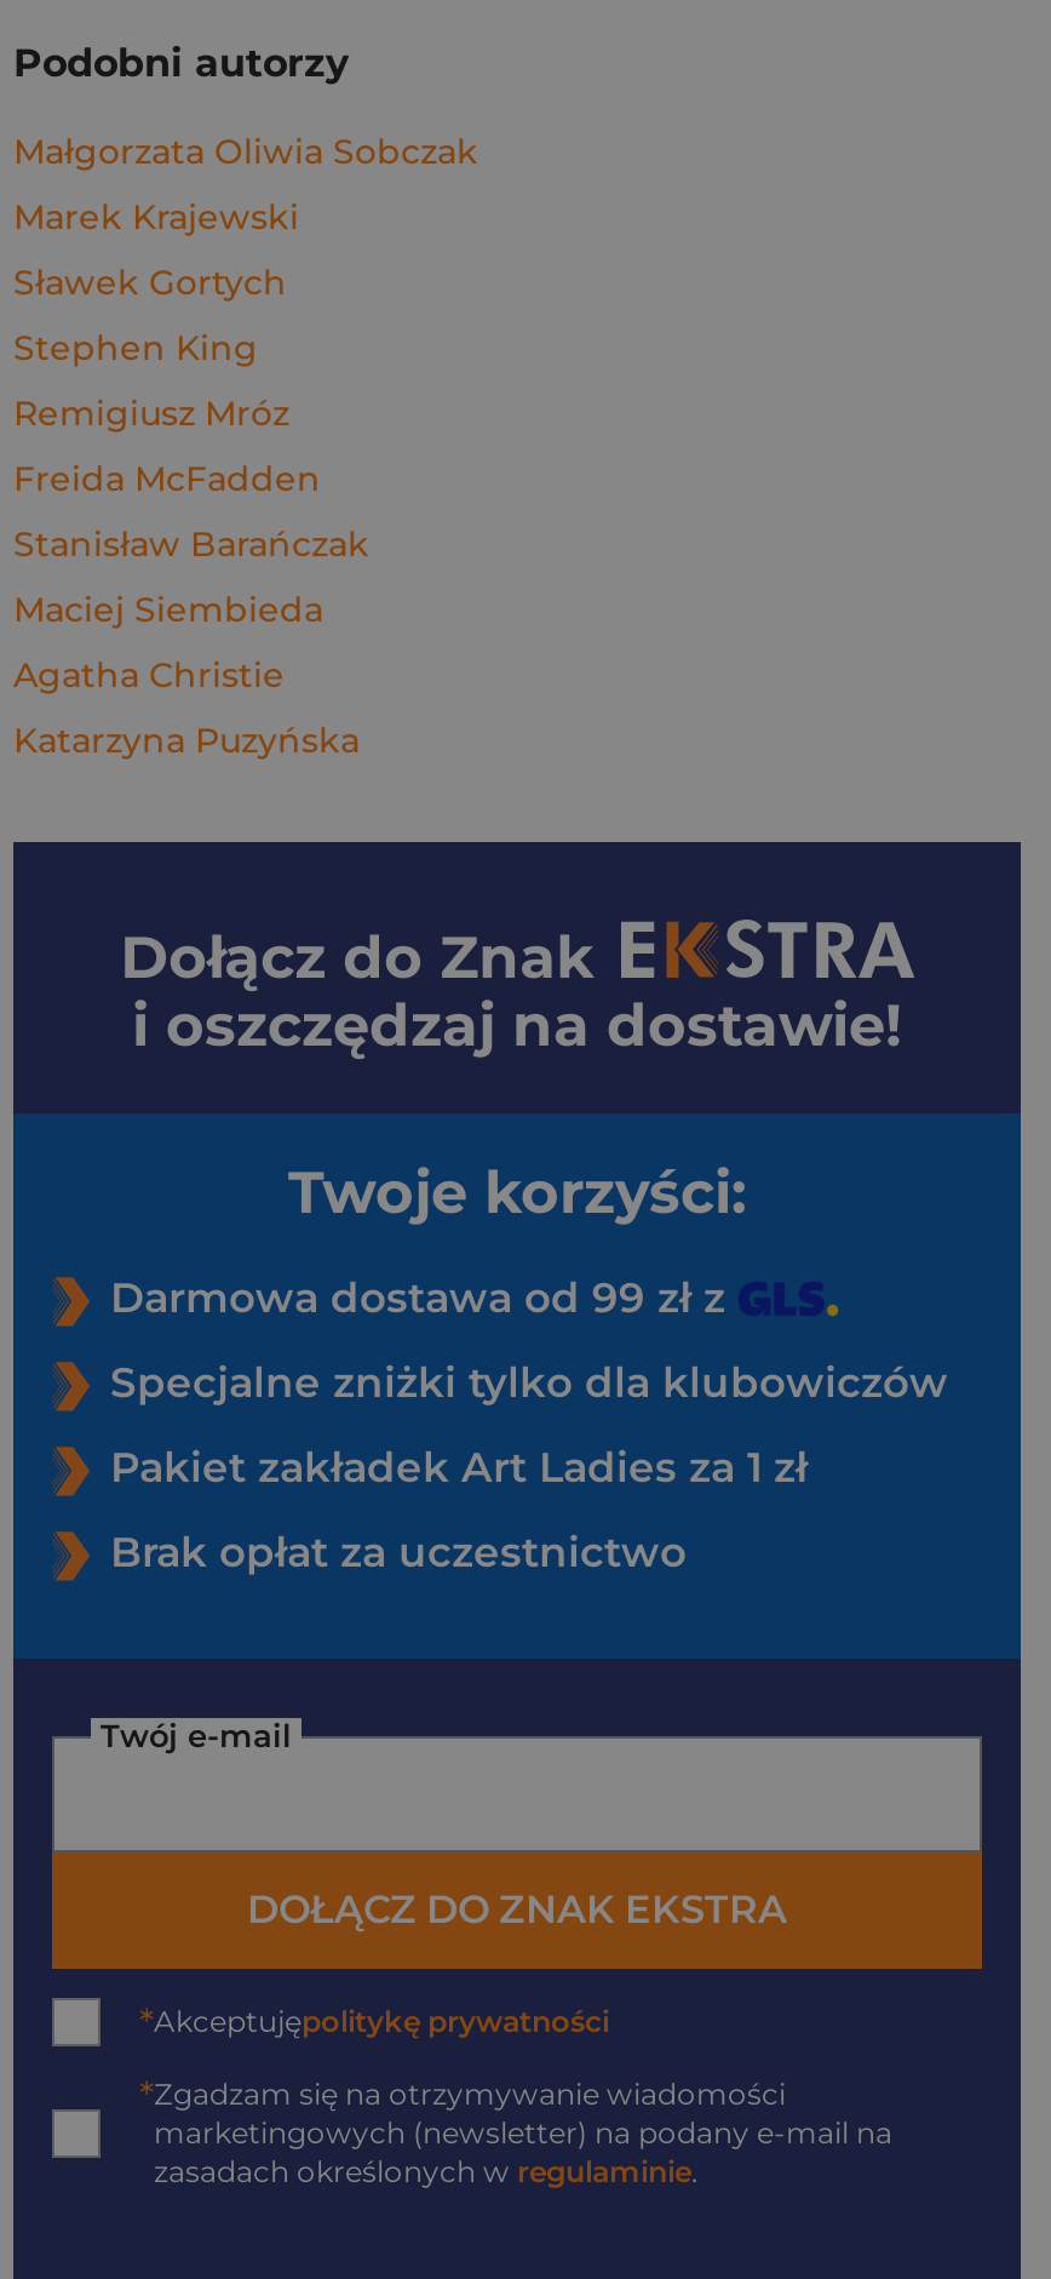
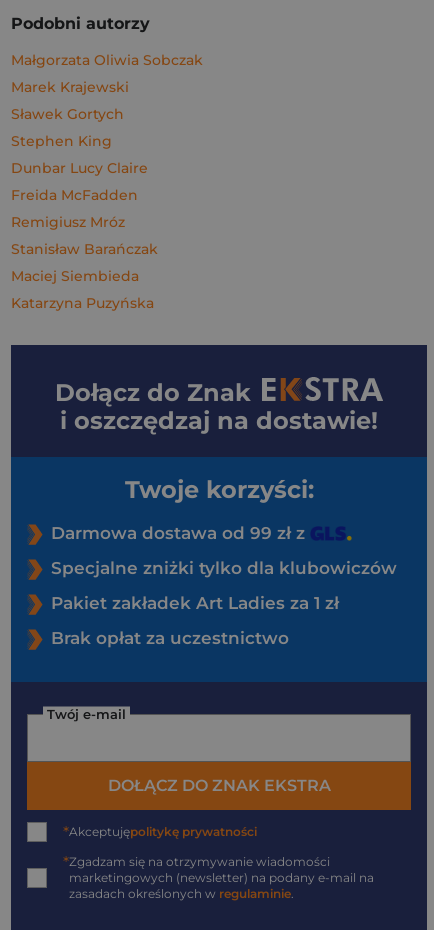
+ Dunbar Lucy Claire

moved down: Remigiusz Mróz

moved down: Stanisław Barańczak | Maciej Siembieda

- Agatha Christie
